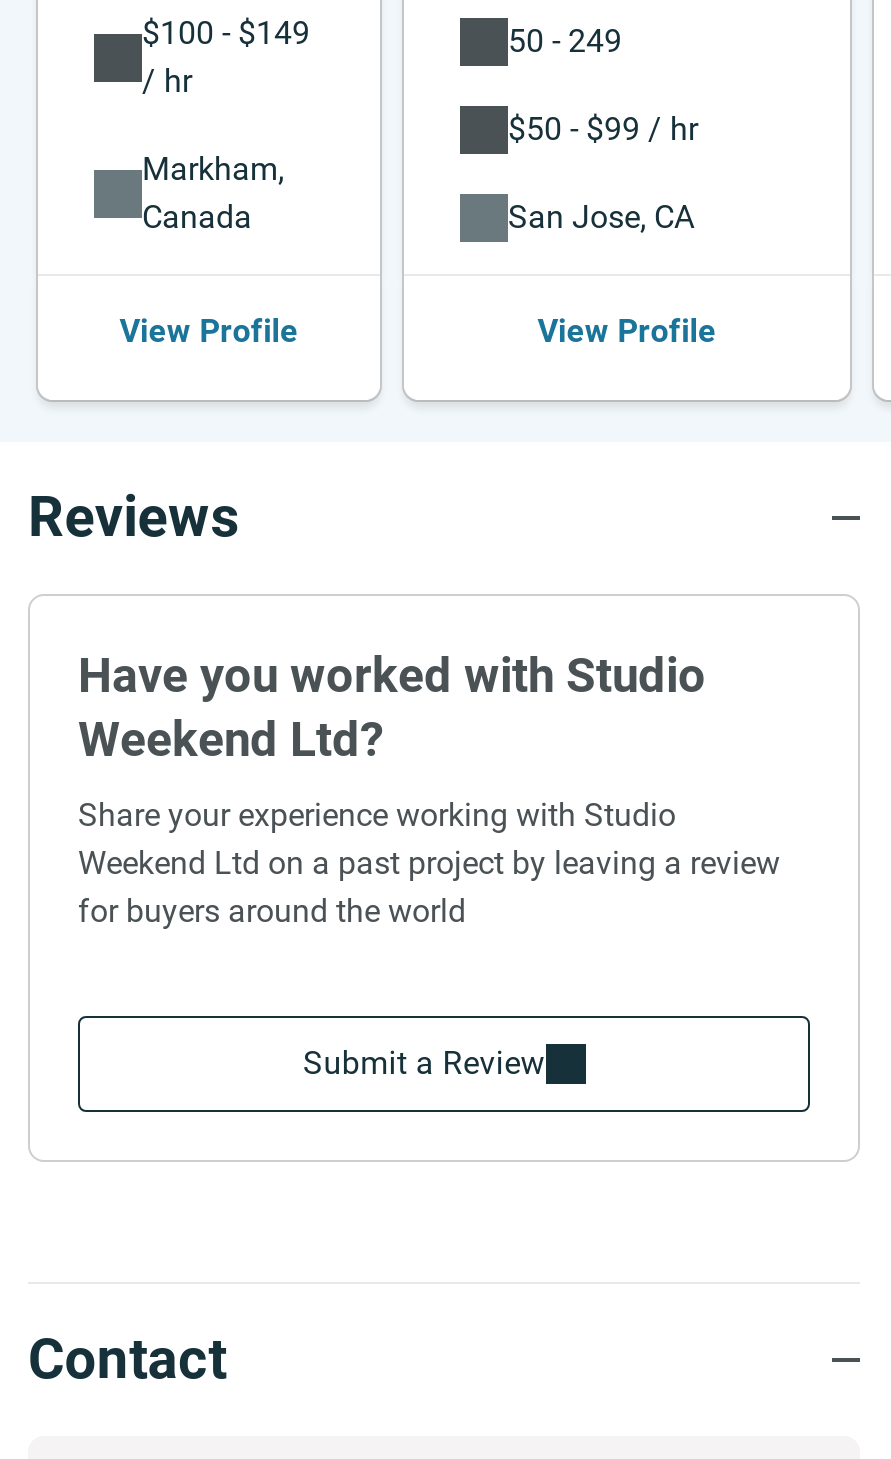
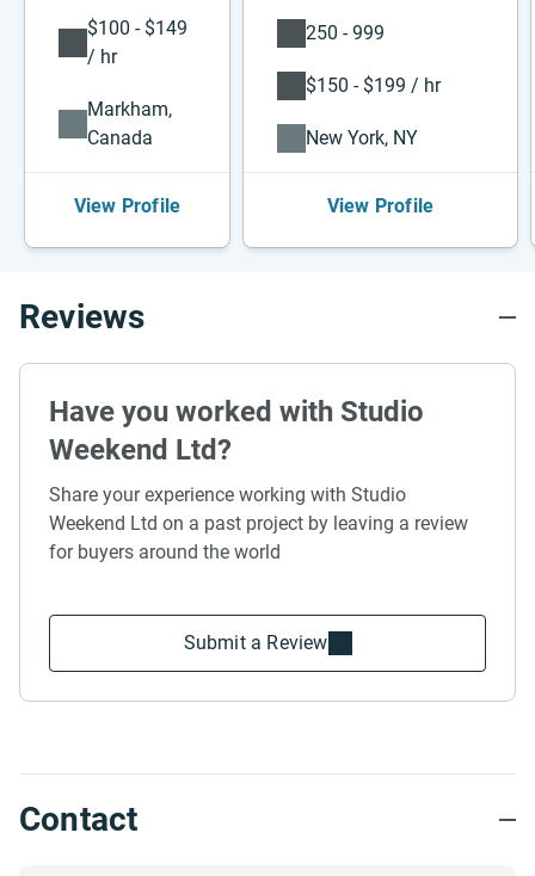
- 50 - 249
+ 250 - 999

- $50 - $99 / hr
+ $150 - $199 / hr

- San Jose, CA
+ New York, NY
